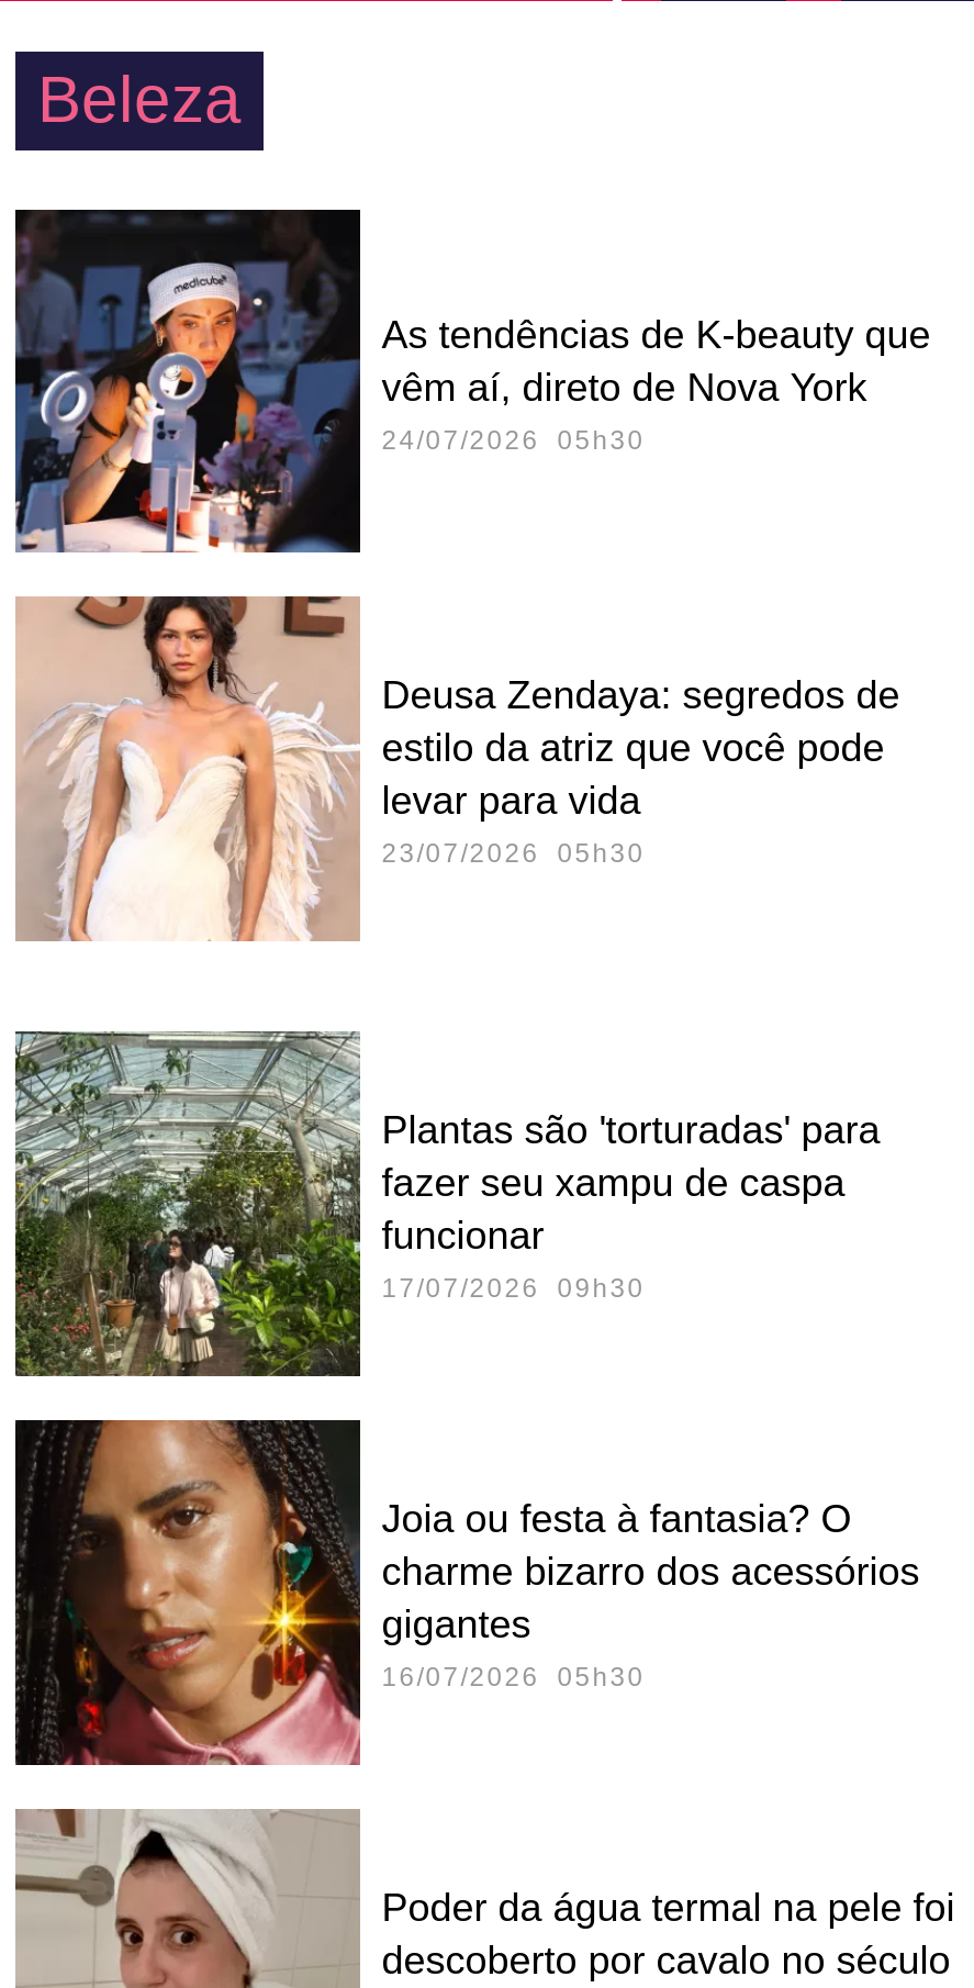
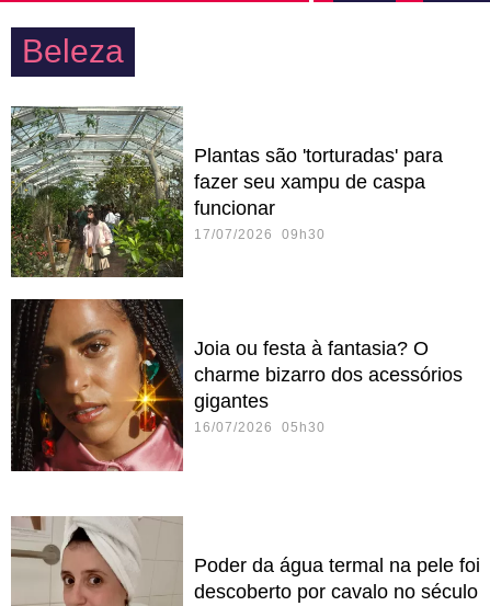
- [image]
- As tendências de K-beauty que
- vêm aí, direto de Nova York
- 24/07/2026 05h30

- [image]
- Deusa Zendaya: segredos de
- estilo da atriz que você pode
- levar para vida
- 23/07/2026 05h30

moved up: [image] | Plantas são 'torturadas' para | fazer seu xampu de caspa | ... | gigantes | 16/07/2026 05h30
